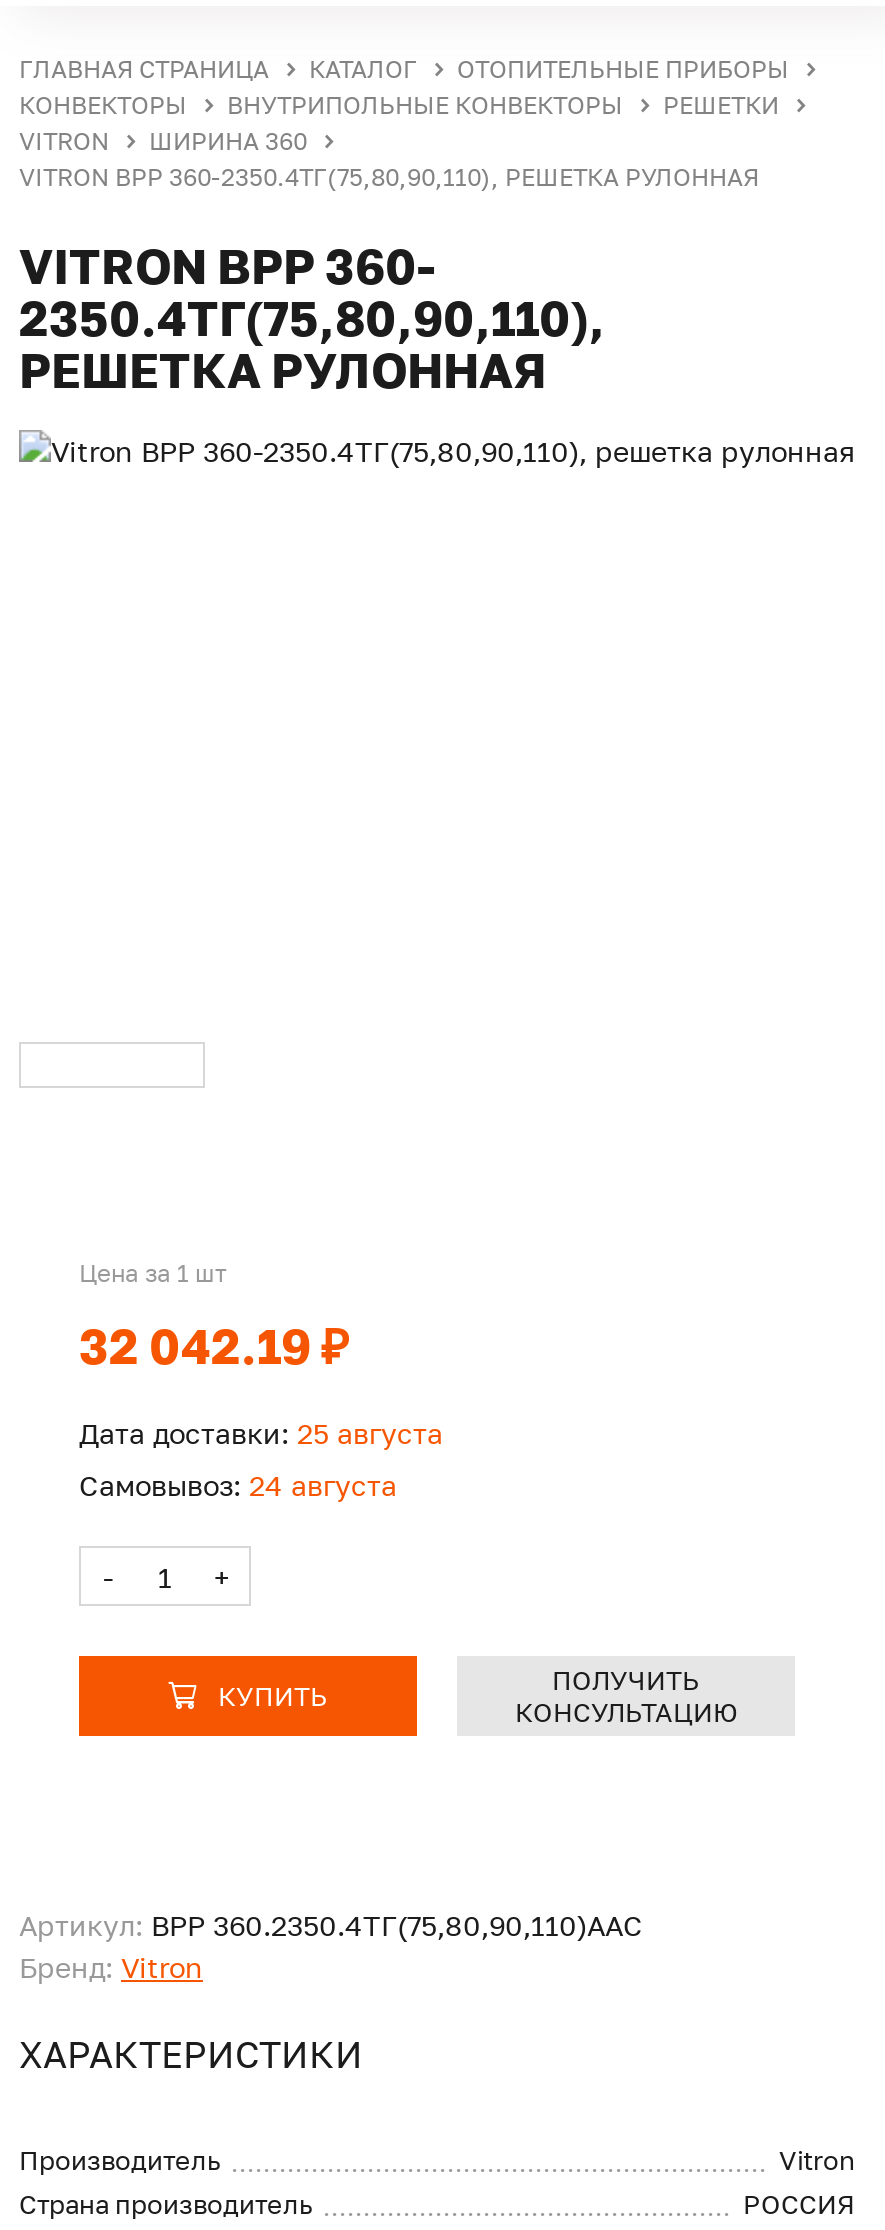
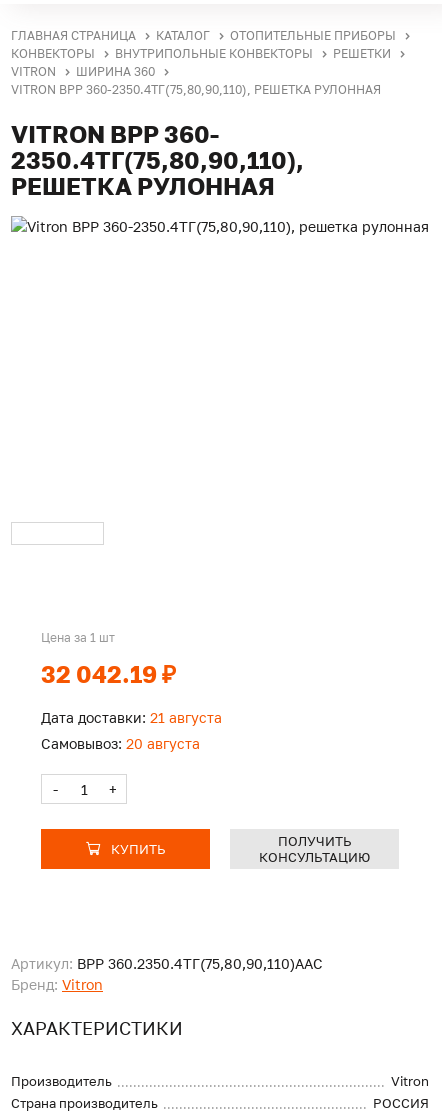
- Дата доставки: 25 августа
+ Дата доставки: 21 августа

- Самовывоз: 24 августа
+ Самовывоз: 20 августа
